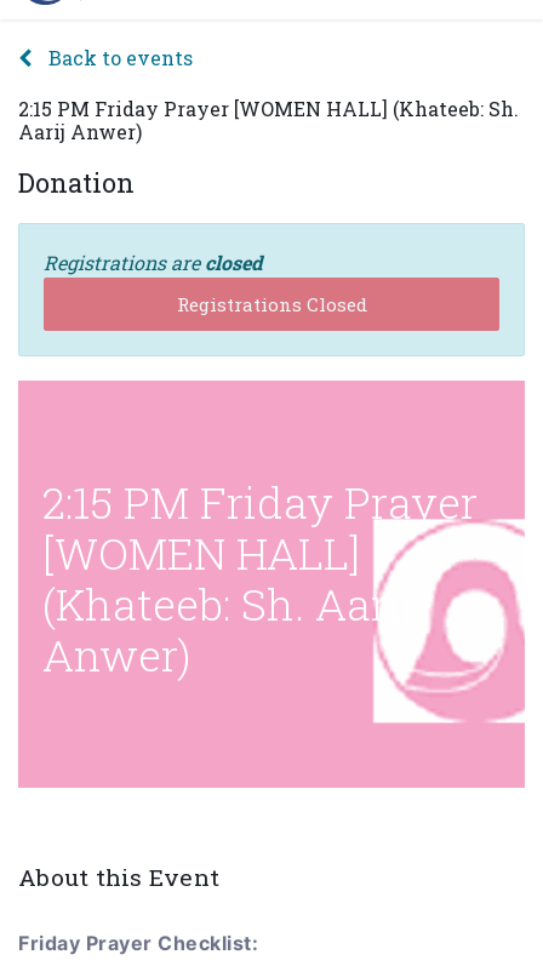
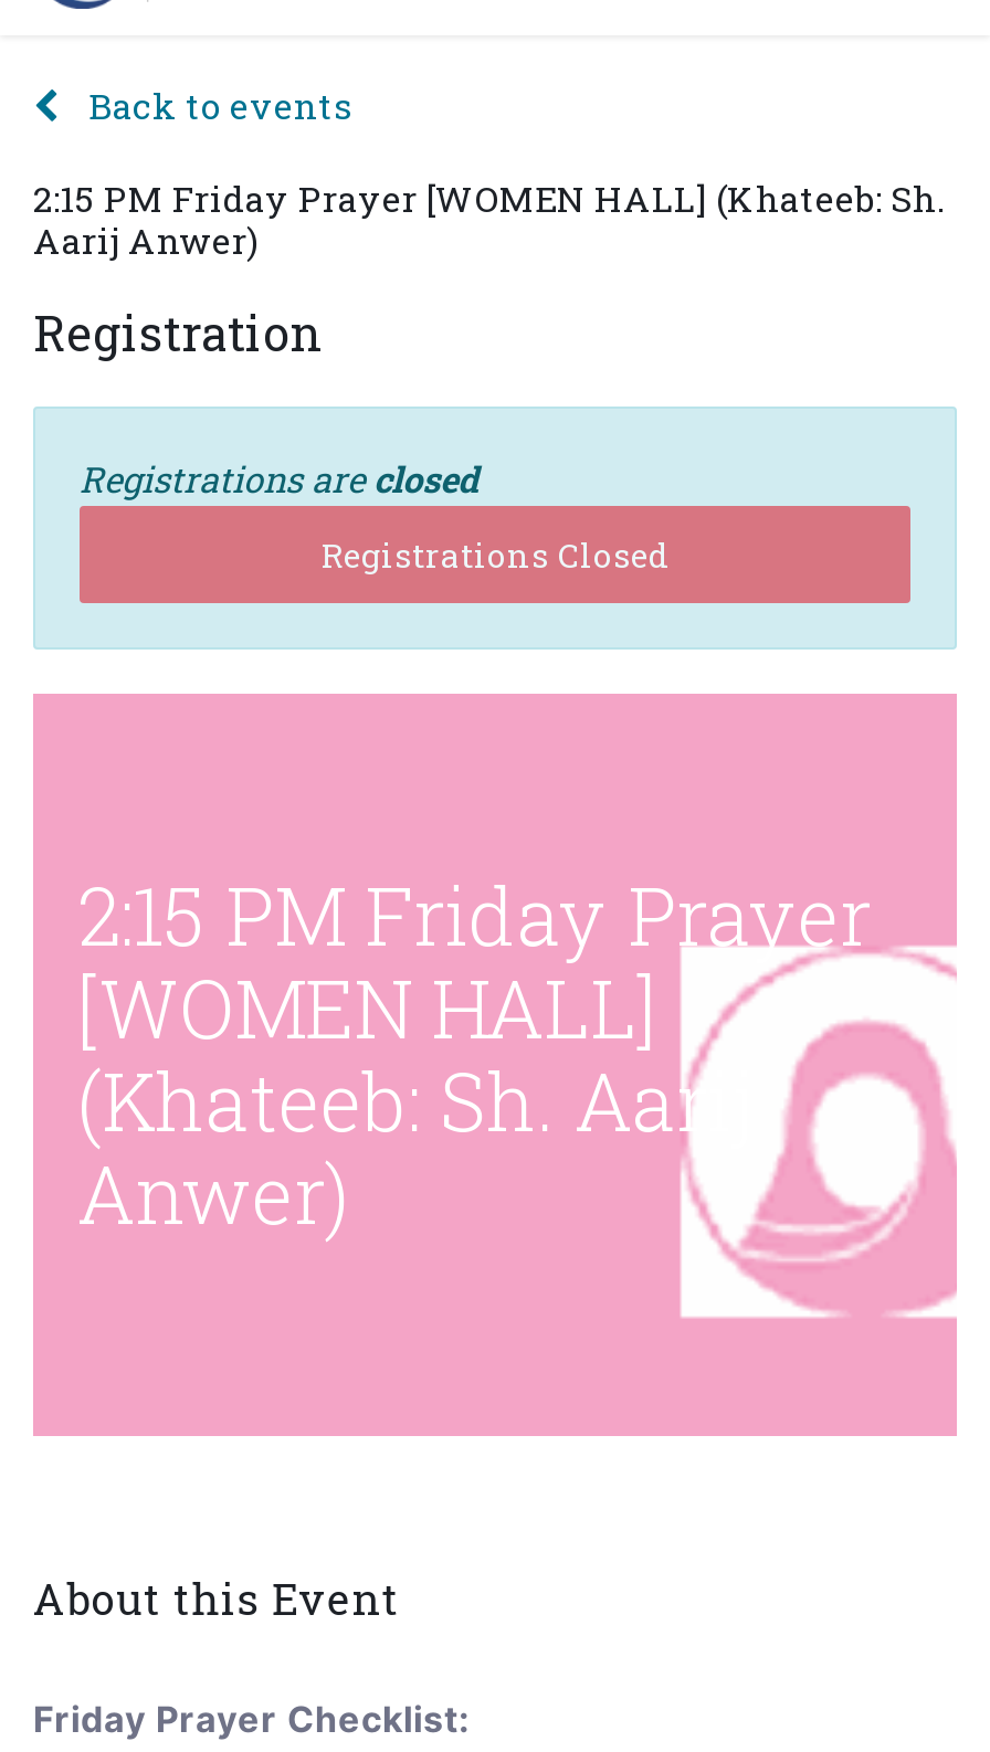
- Donation
+ Registration
